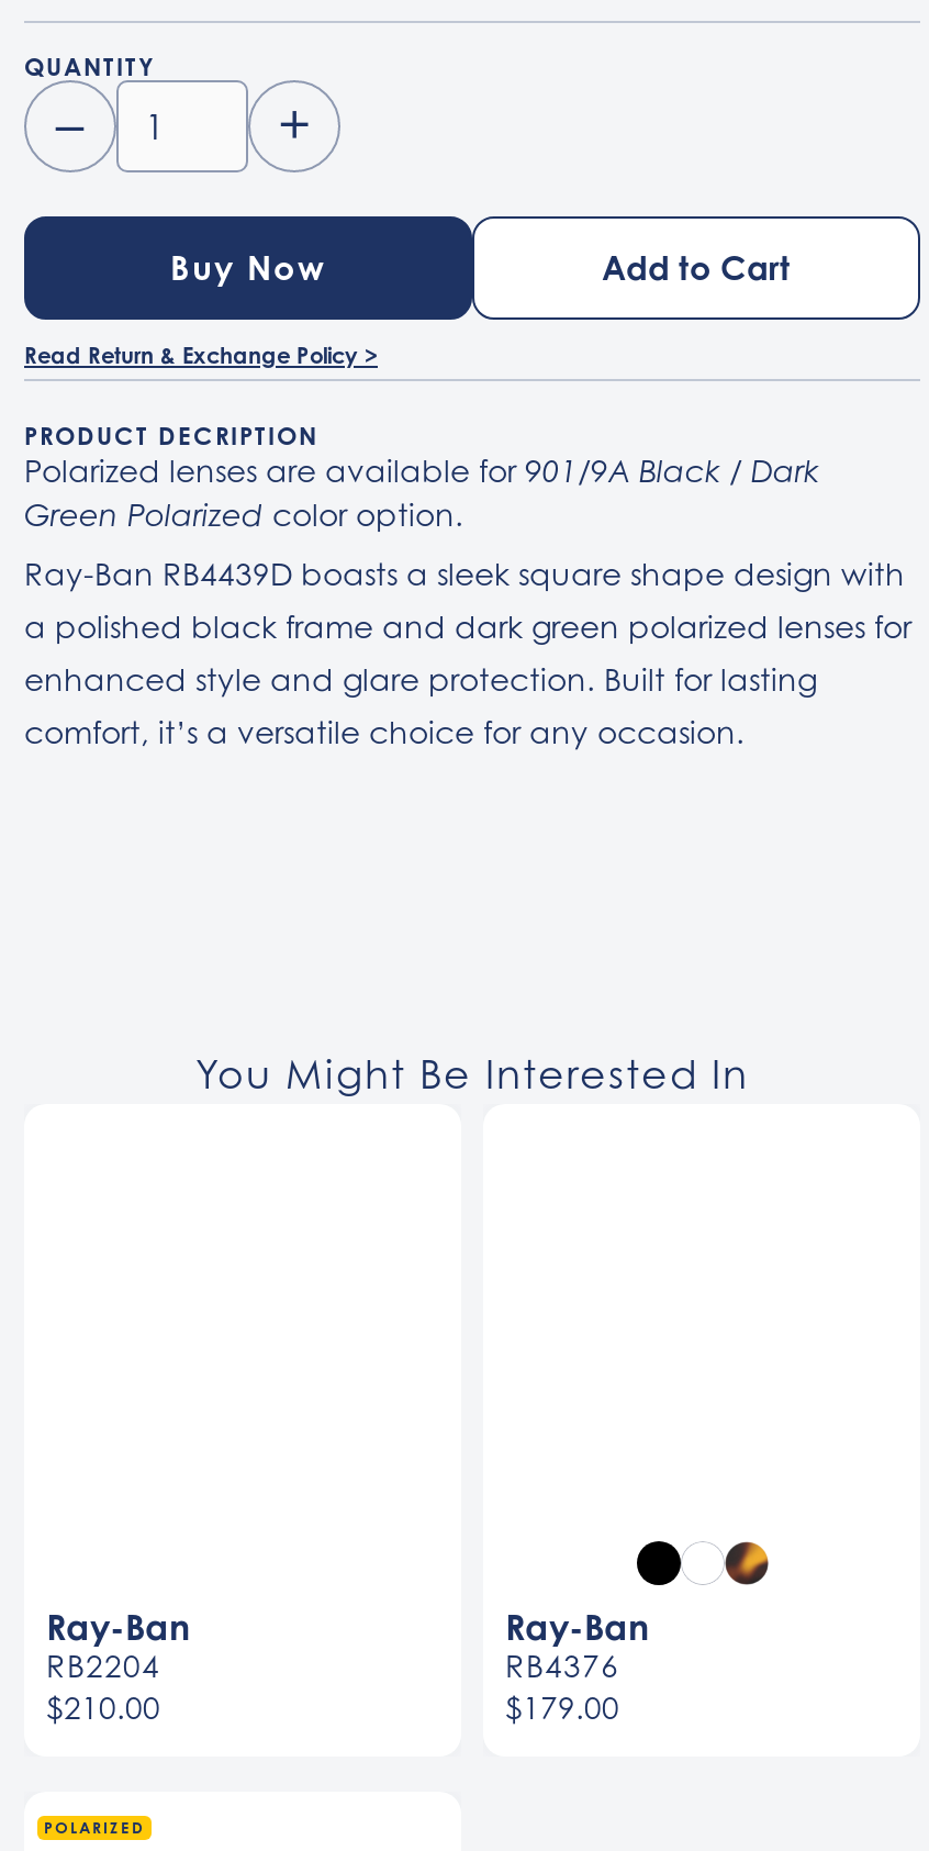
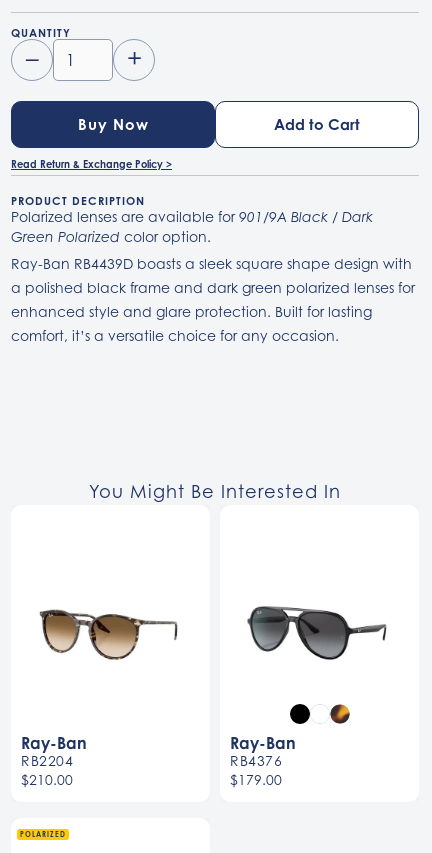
+ [image]

+ [image]
